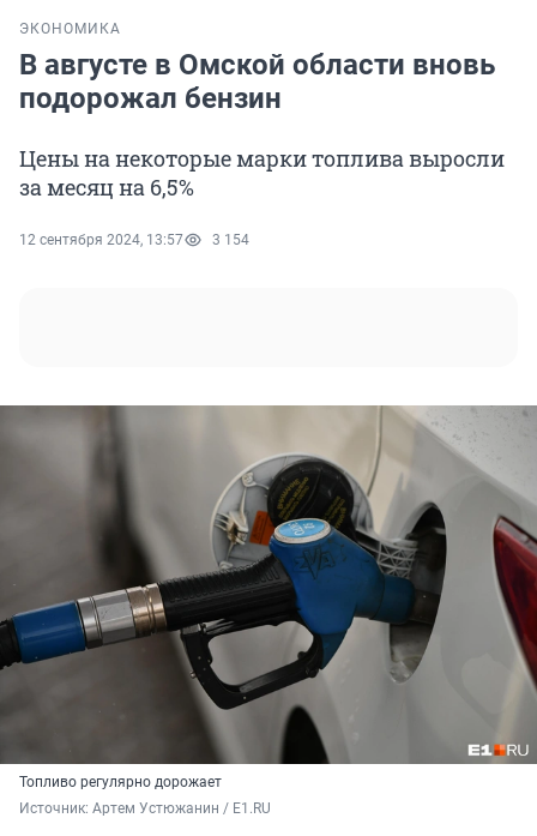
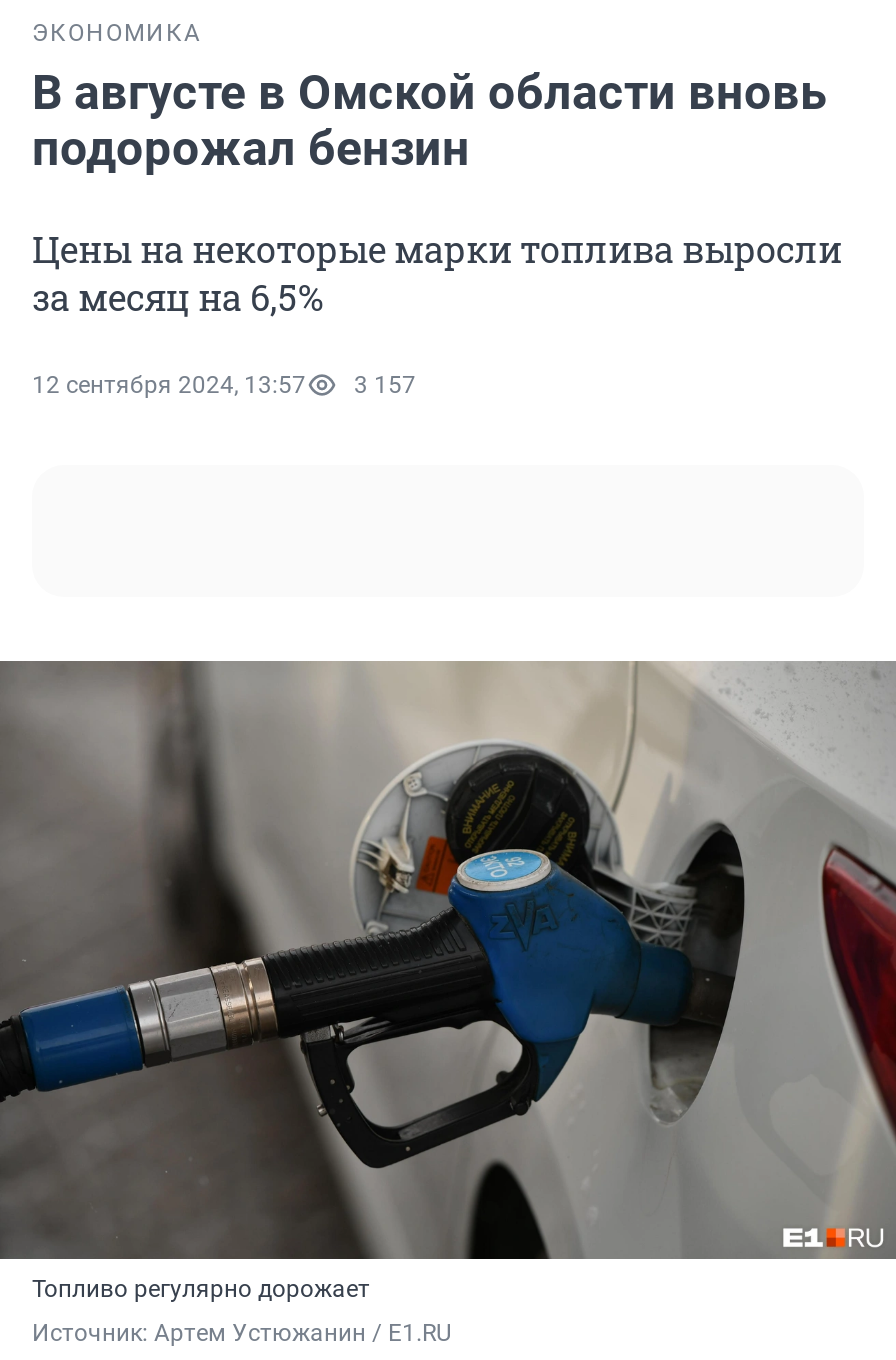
- 12 сентября 2024, 13:57 3 154
+ 12 сентября 2024, 13:57 3 157
